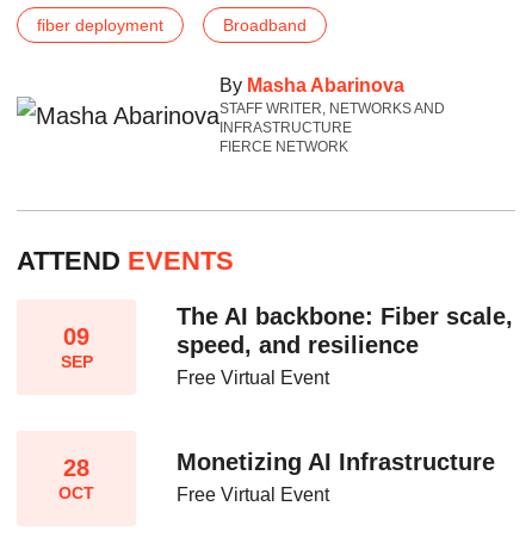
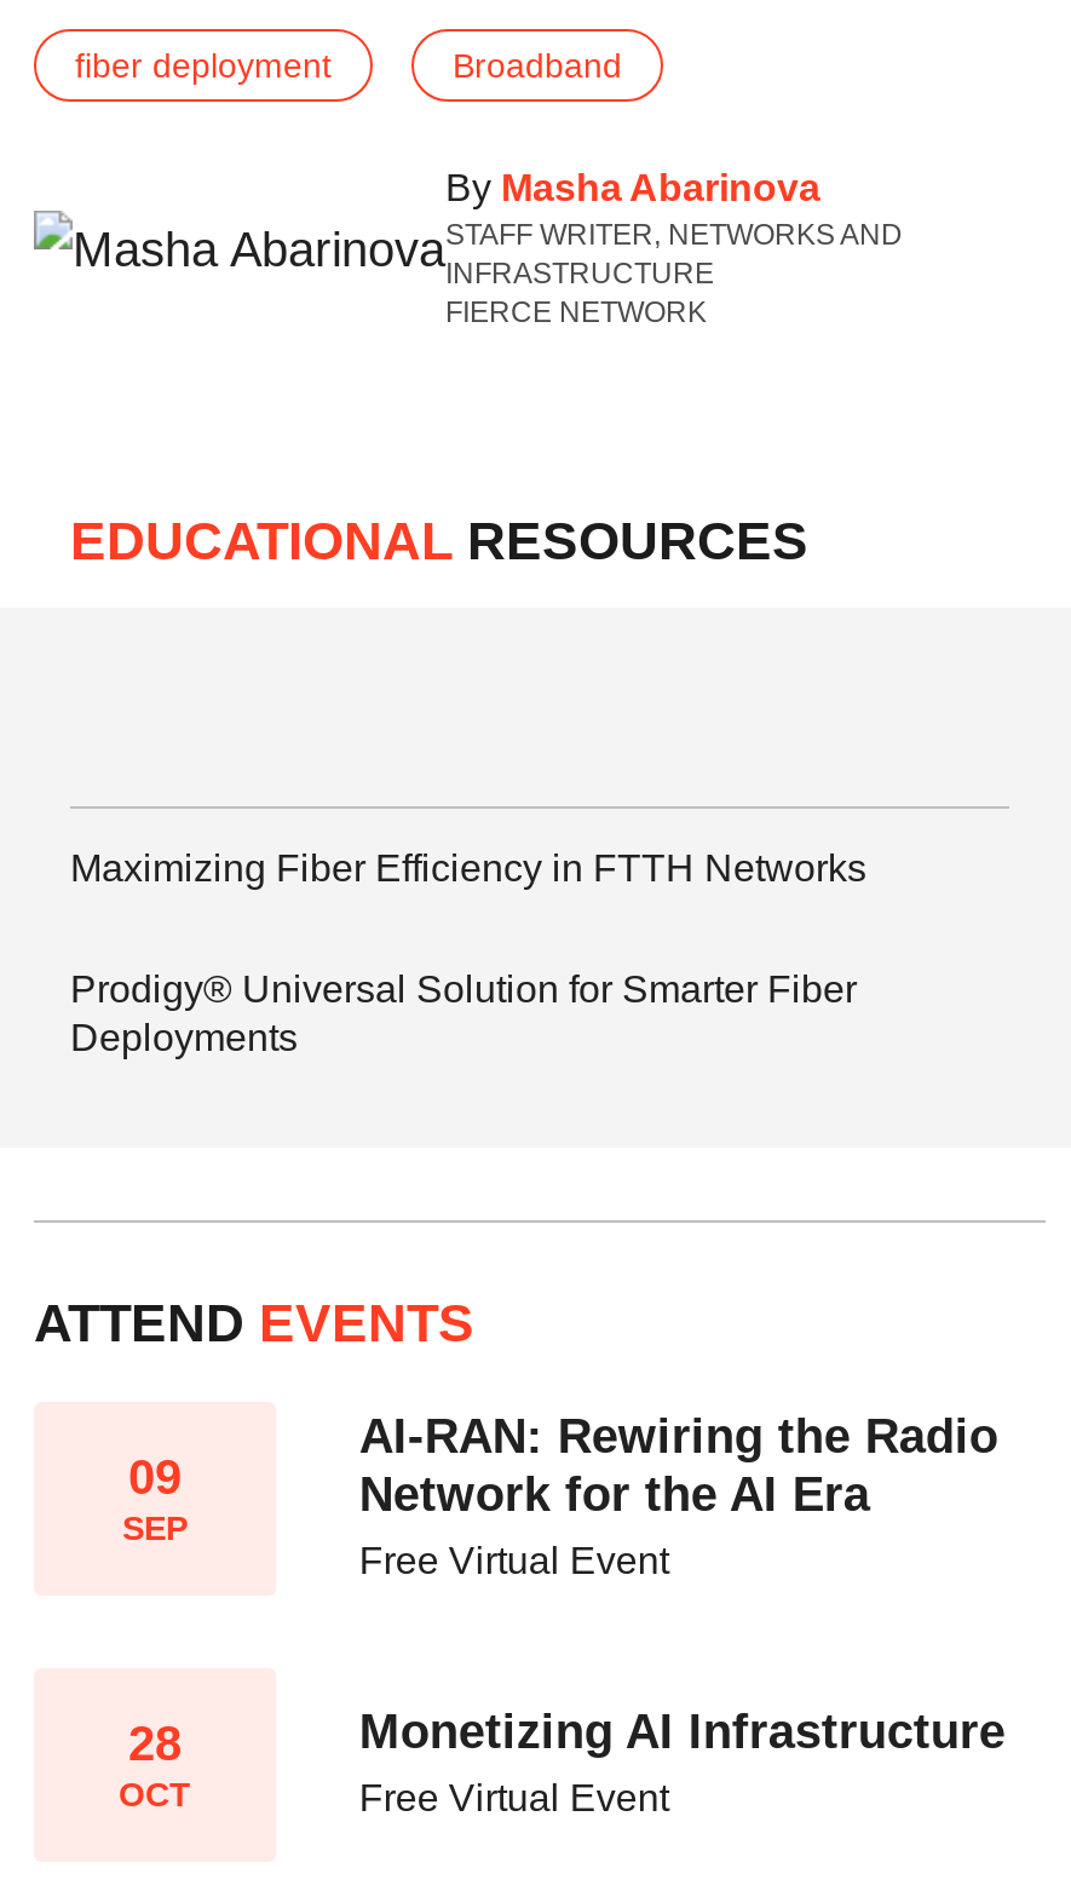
+ EDUCATIONAL RESOURCES

+ Maximizing Fiber Efficiency in FTTH Networks
+ Prodigy® Universal Solution for Smarter Fiber
+ Deployments

- The AI backbone: Fiber scale,
- speed, and resilience
+ AI-RAN: Rewiring the Radio
+ Network for the AI Era
